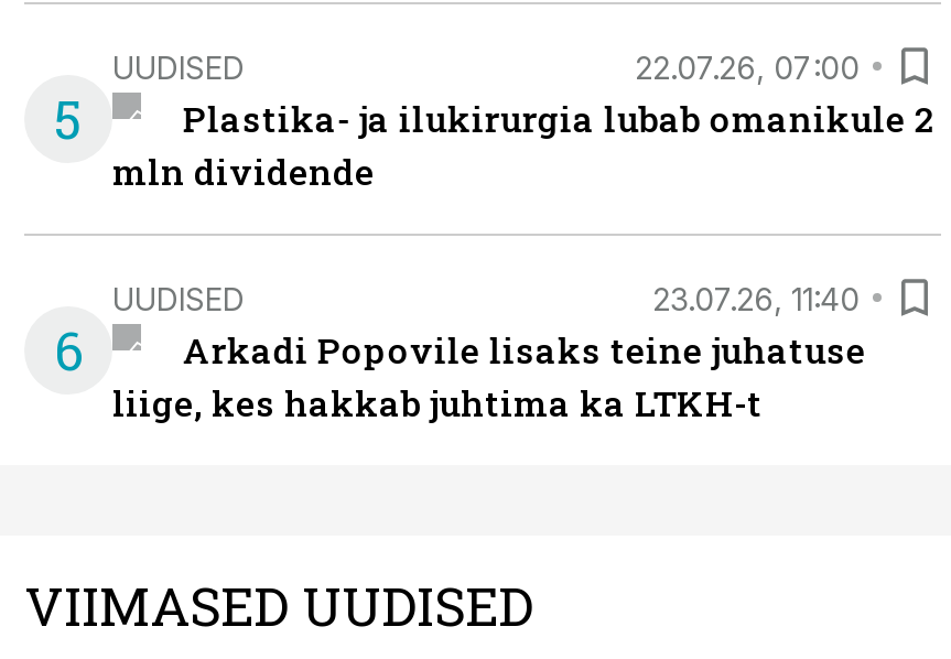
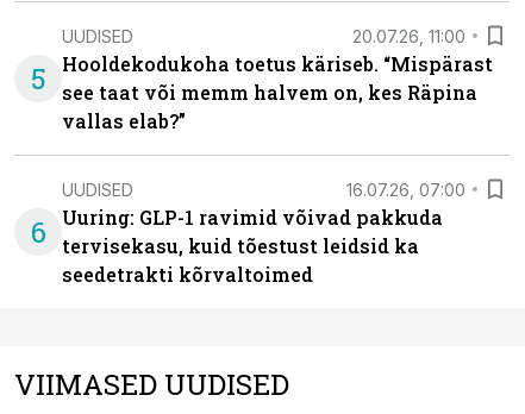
- 22.07.26, 07:00
- Plastika- ja ilukirurgia lubab omanikule 2
- mln dividende
+ 20.07.26, 11:00
+ Hooldekodukoha toetus käriseb. “Mispärast
+ see taat või memm halvem on, kes Räpina
+ vallas elab?”

- 23.07.26, 11:40
- Arkadi Popovile lisaks teine juhatuse
- liige, kes hakkab juhtima ka LTKH-t
+ 16.07.26, 07:00
+ Uuring: GLP-1 ravimid võivad pakkuda
+ tervisekasu, kuid tõestust leidsid ka
+ seedetrakti kõrvaltoimed
